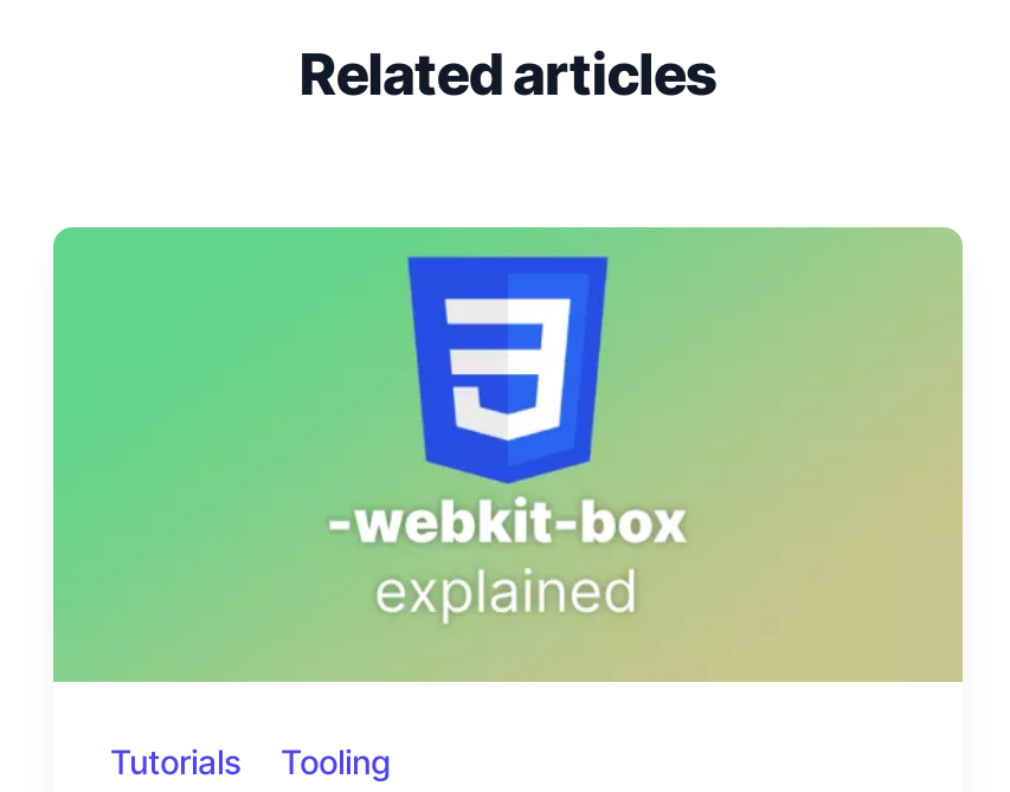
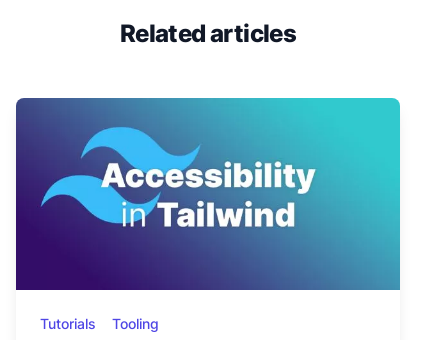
- [image]
+ [image]
